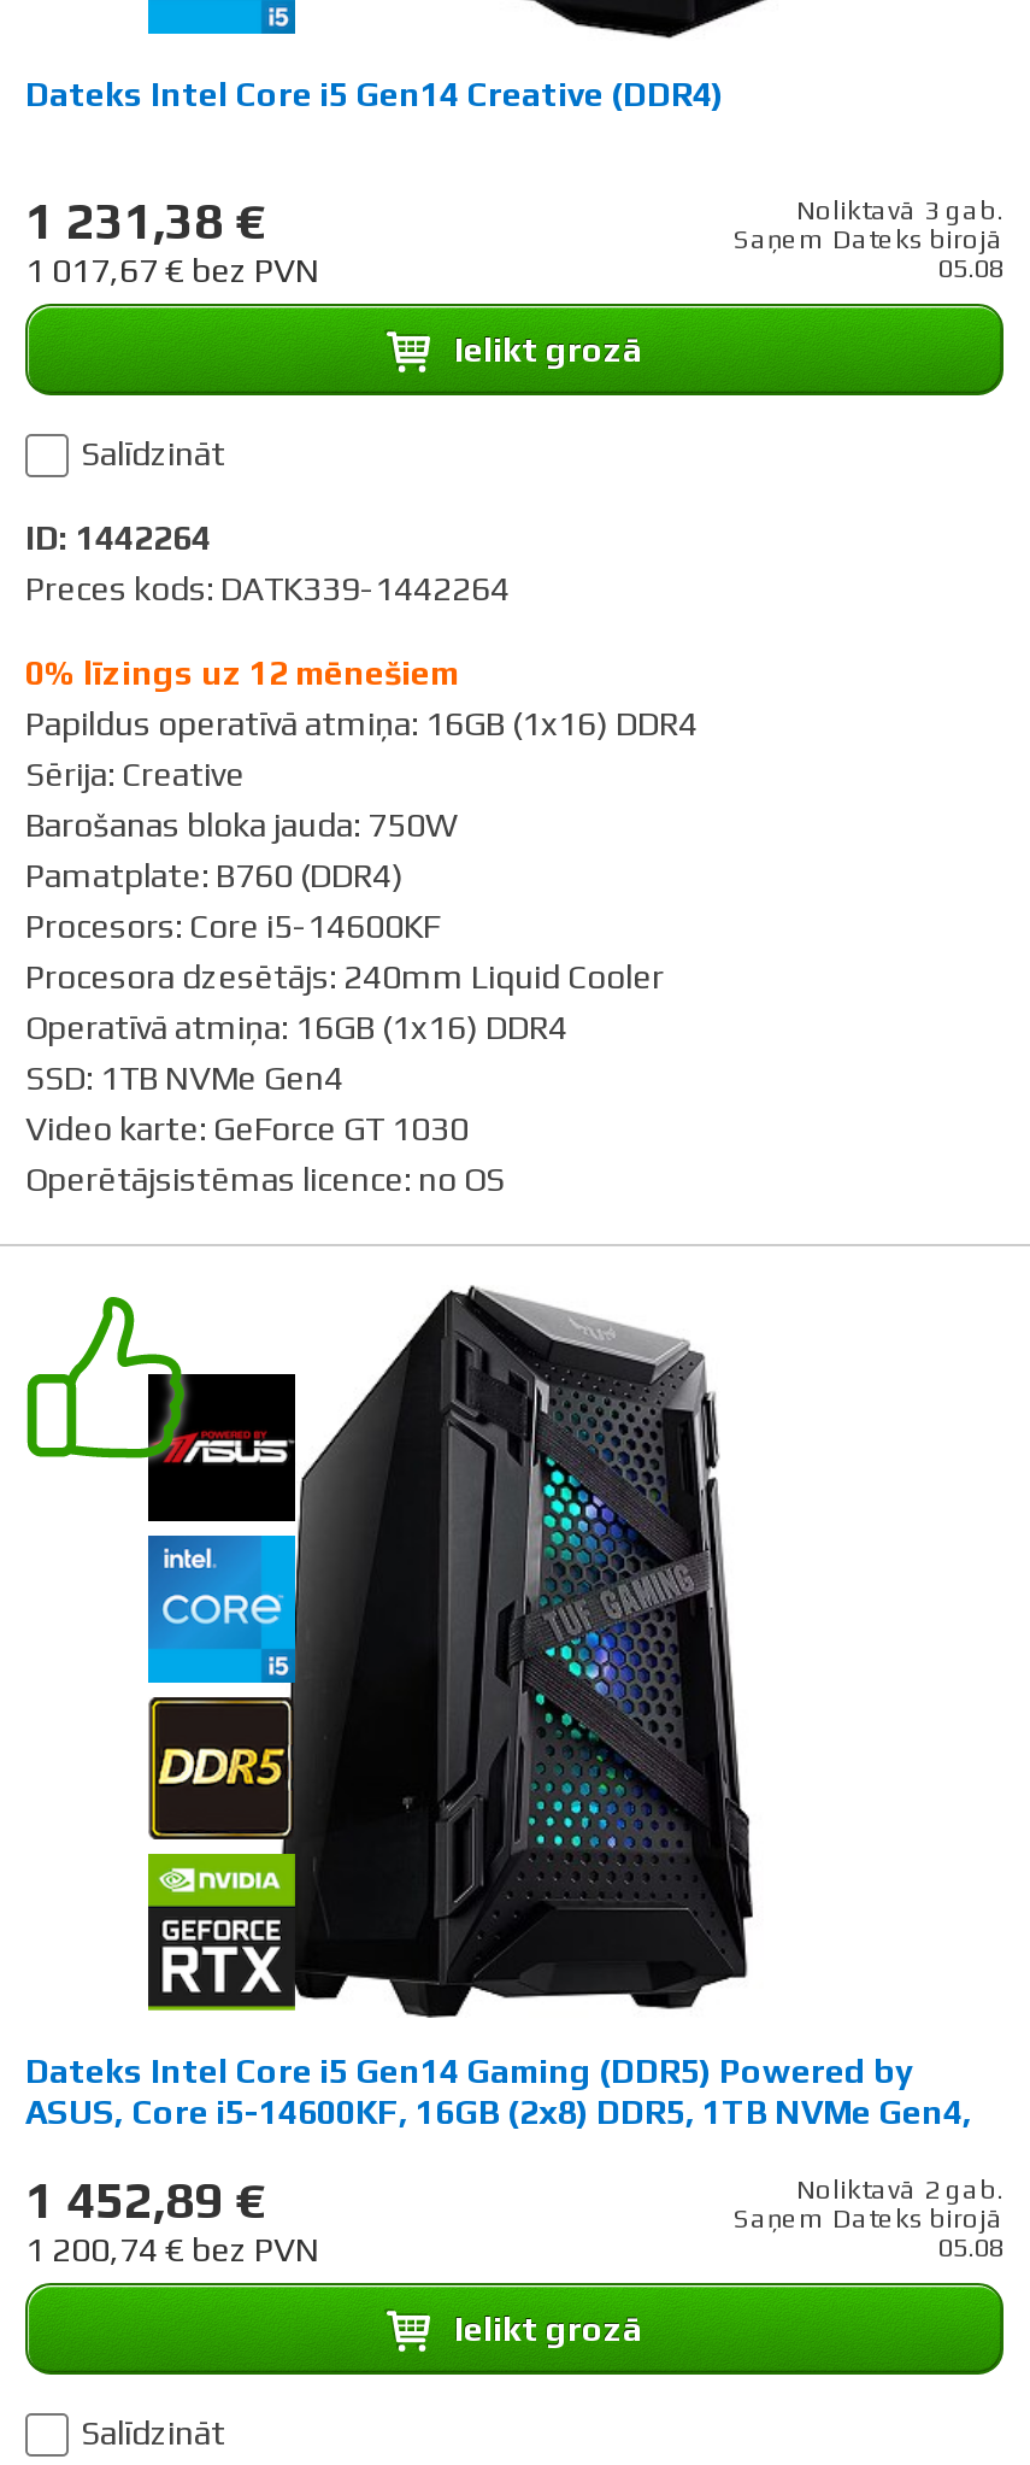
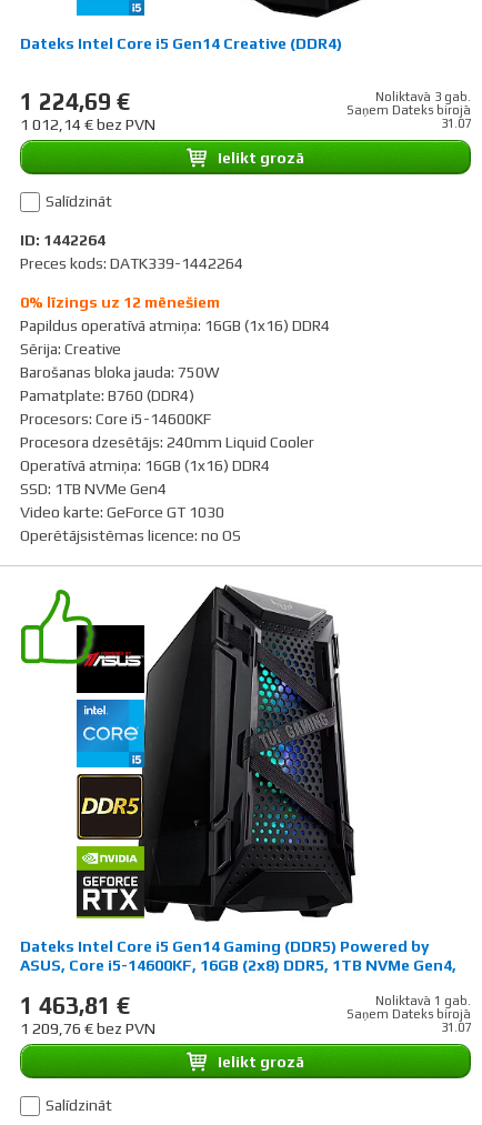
- 1 231,38 €
+ 1 224,69 €

- 1 017,67 € bez PVN
+ 1 012,14 € bez PVN

- 05.08
+ 31.07

- 1 452,89 €
+ 1 463,81 €

- Noliktavā 2 gab.
+ Noliktavā 1 gab.

- 1 200,74 € bez PVN
+ 1 209,76 € bez PVN

- 05.08
+ 31.07
